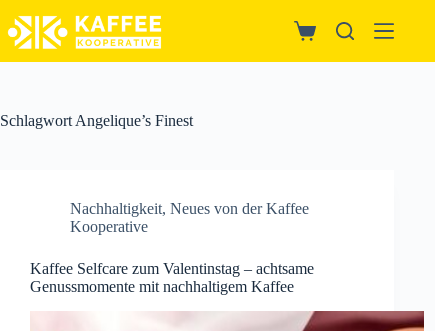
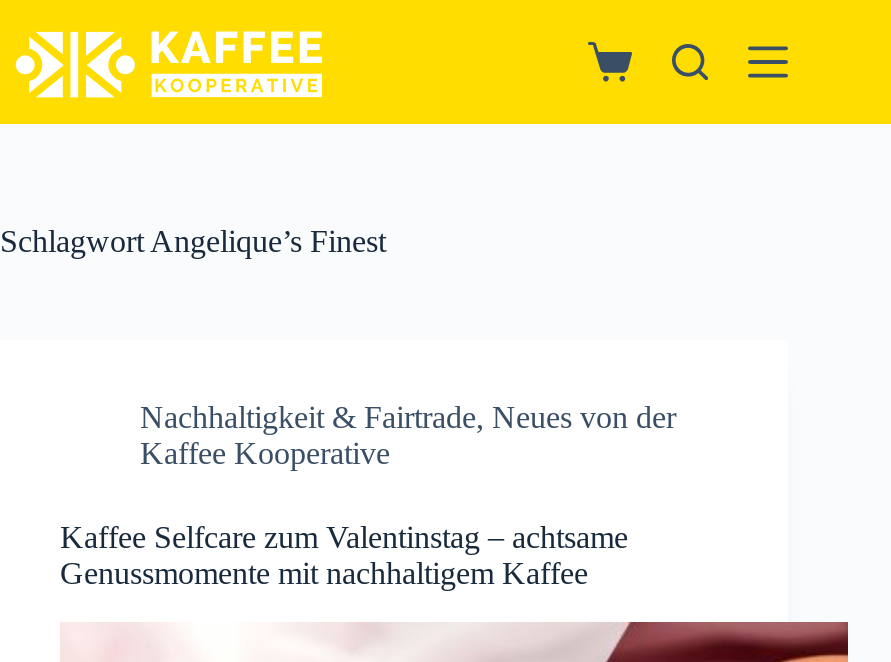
- Nachhaltigkeit, Neues von der Kaffee
- Kooperative
+ Nachhaltigkeit & Fairtrade, Neues von der
+ Kaffee Kooperative
